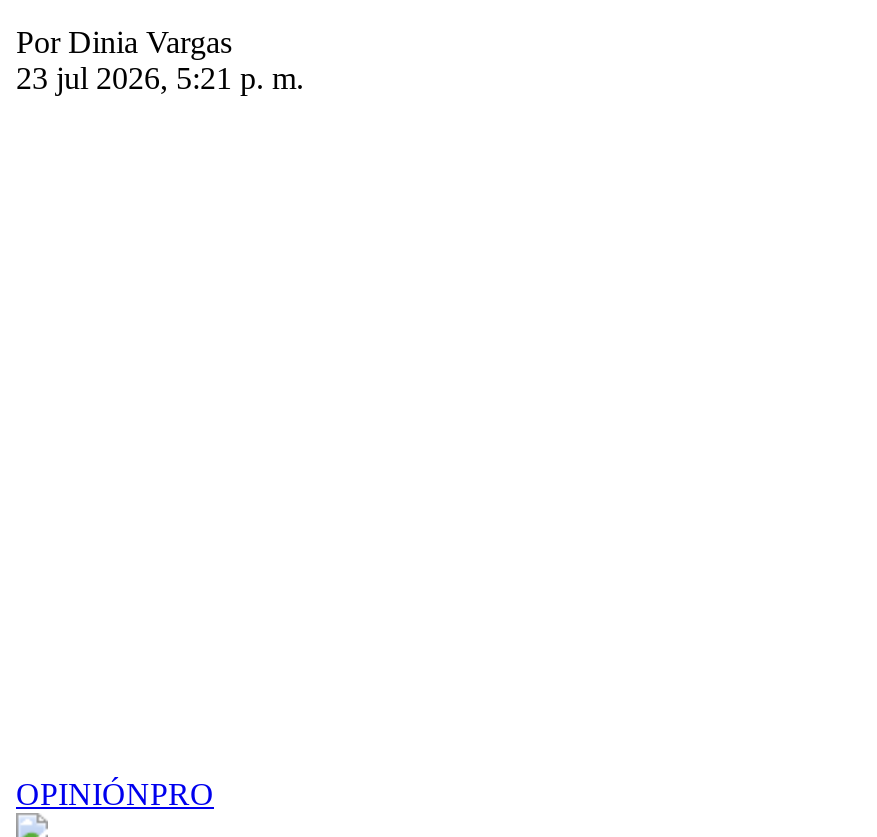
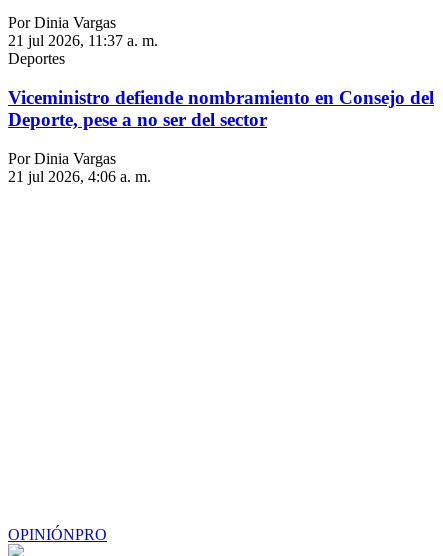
- 23 jul 2026, 5:21 p. m.
+ 21 jul 2026, 11:37 a. m.
+ Deportes
+ Viceministro defiende nombramiento en Consejo del
+ Deporte, pese a no ser del sector
+ Por Dinia Vargas
+ 21 jul 2026, 4:06 a. m.
